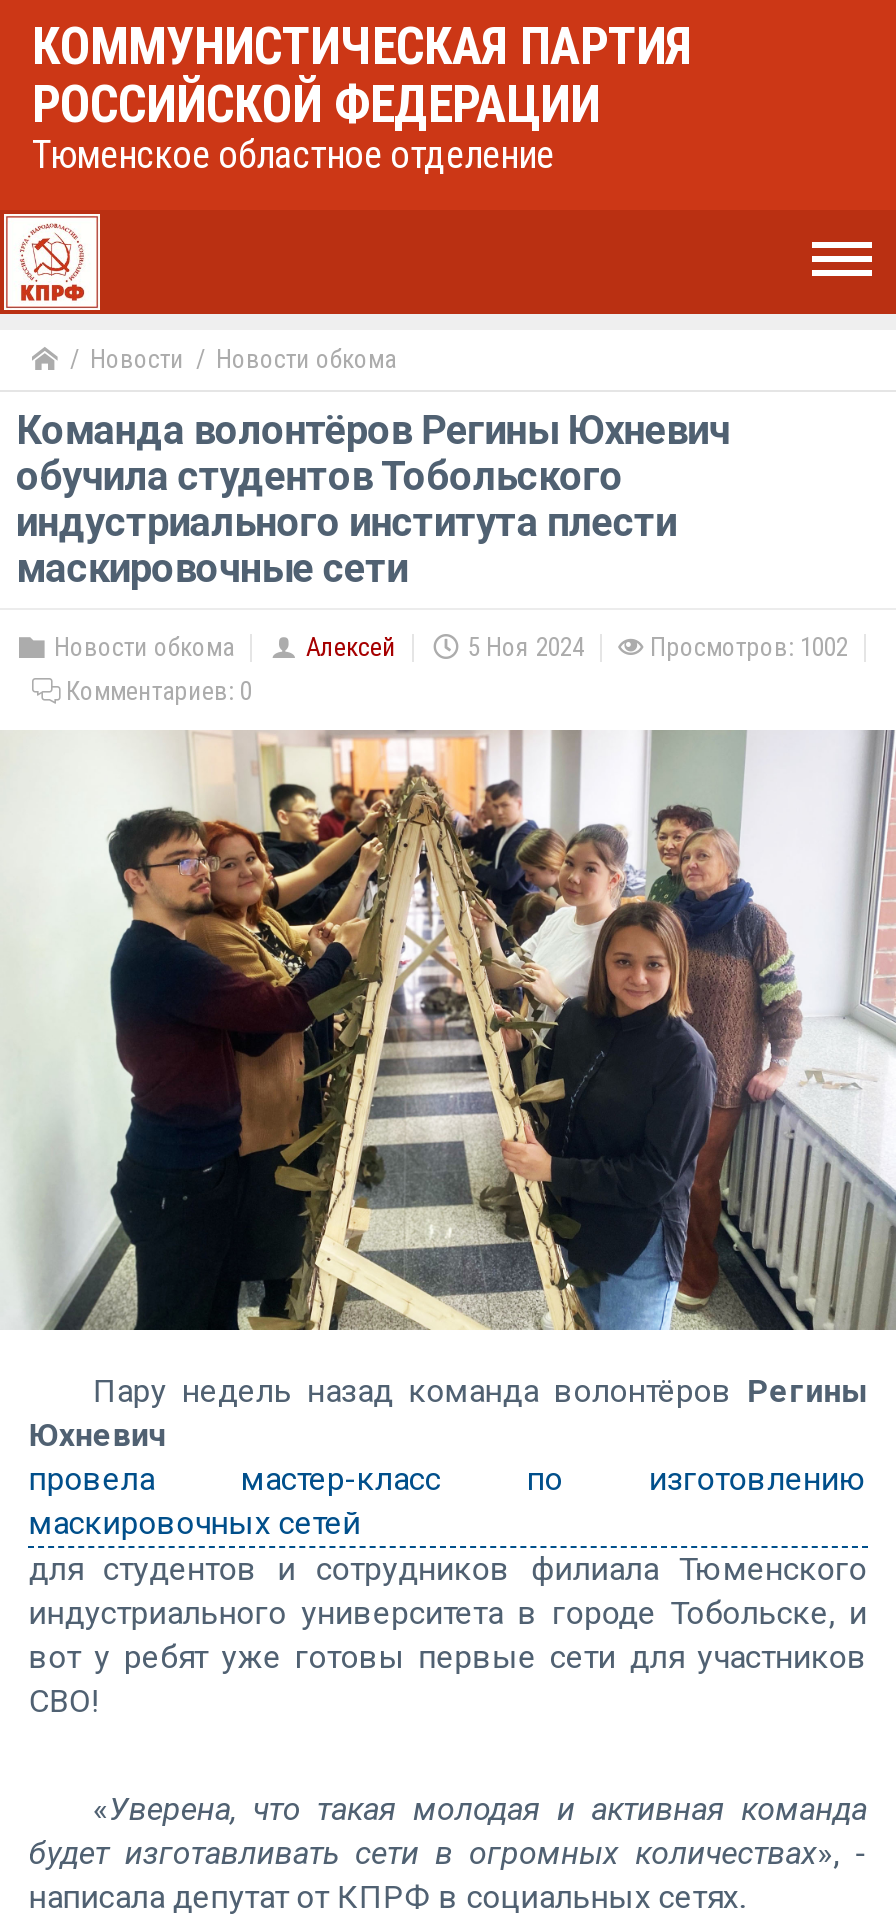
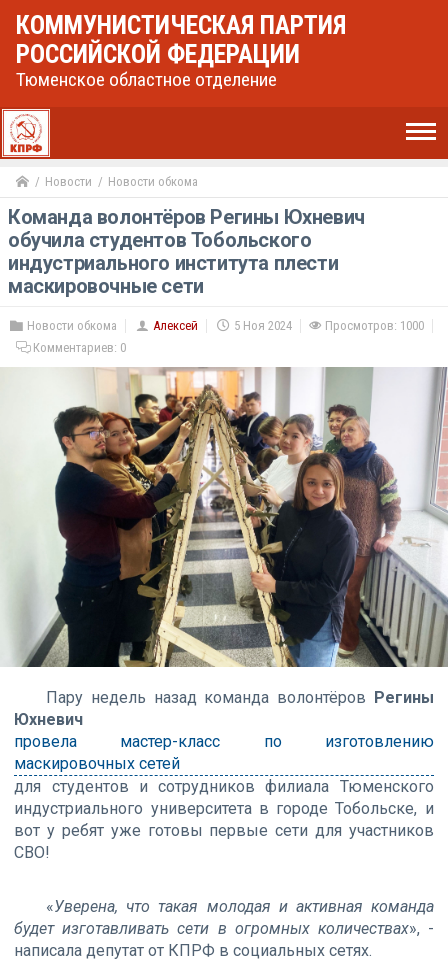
- 5 Ноя 2024 Просмотров: 1002
+ 5 Ноя 2024 Просмотров: 1000
